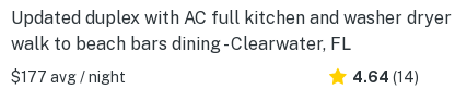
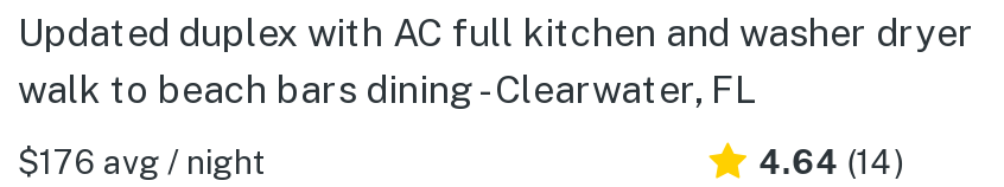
- $177 avg / night
+ $176 avg / night
